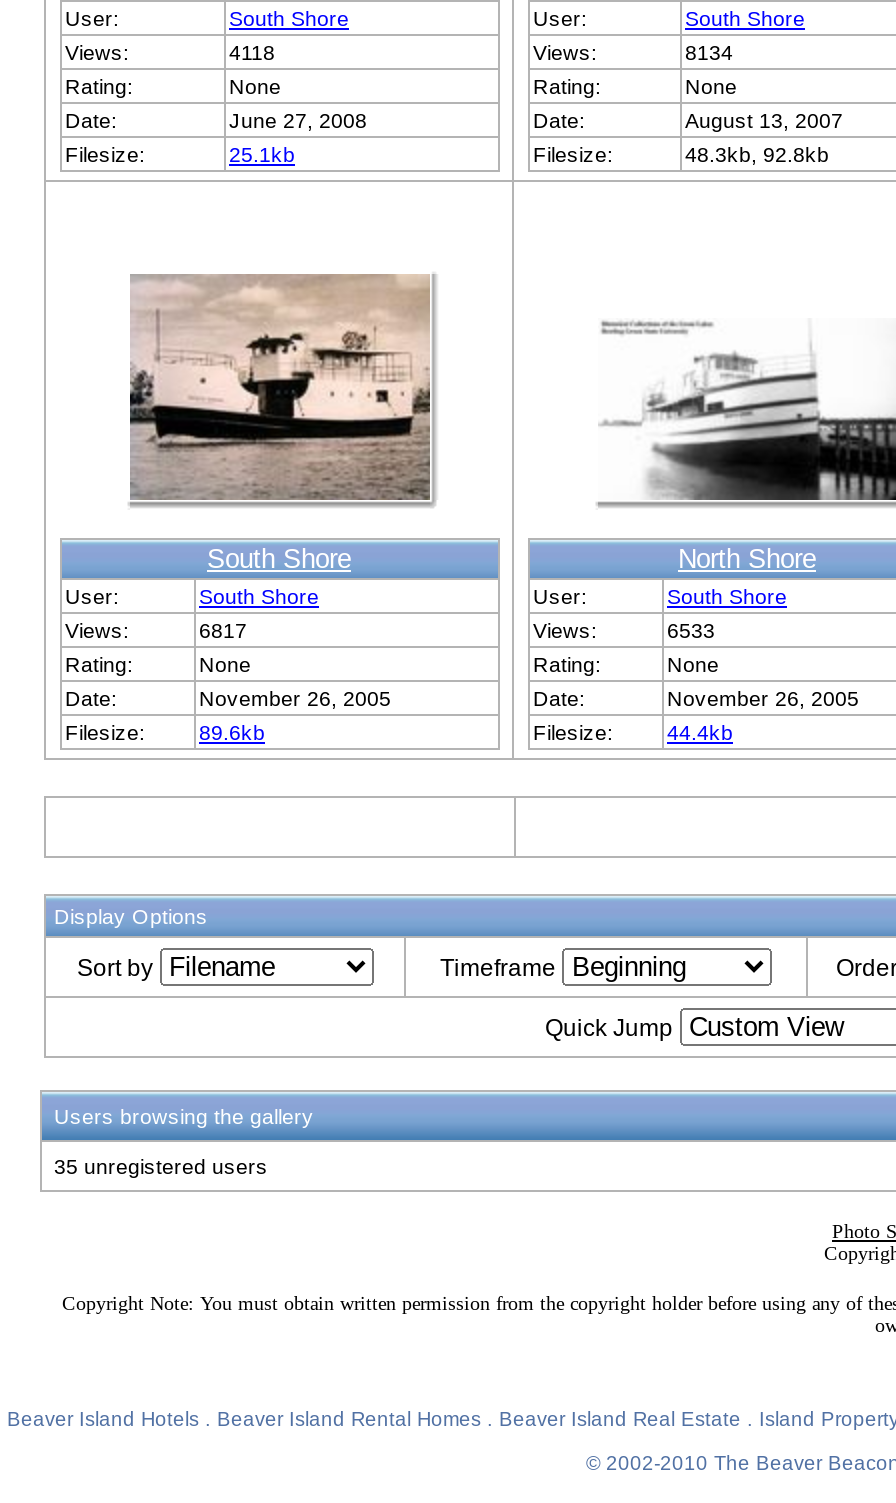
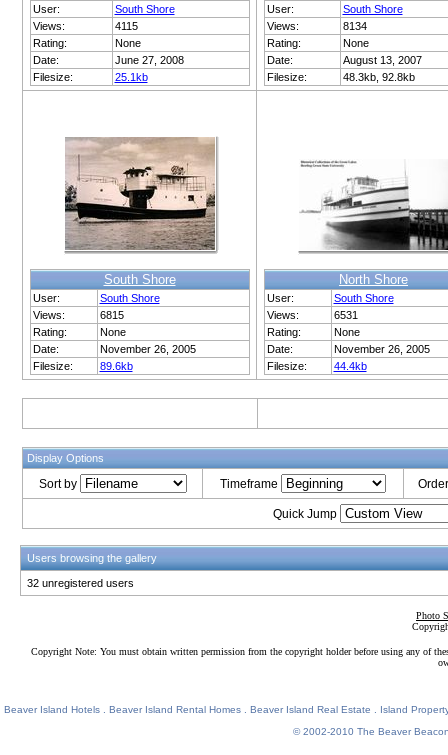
- 4118
+ 4115

- 6817
+ 6815

- 6533
+ 6531

- 35 unregistered users
+ 32 unregistered users
